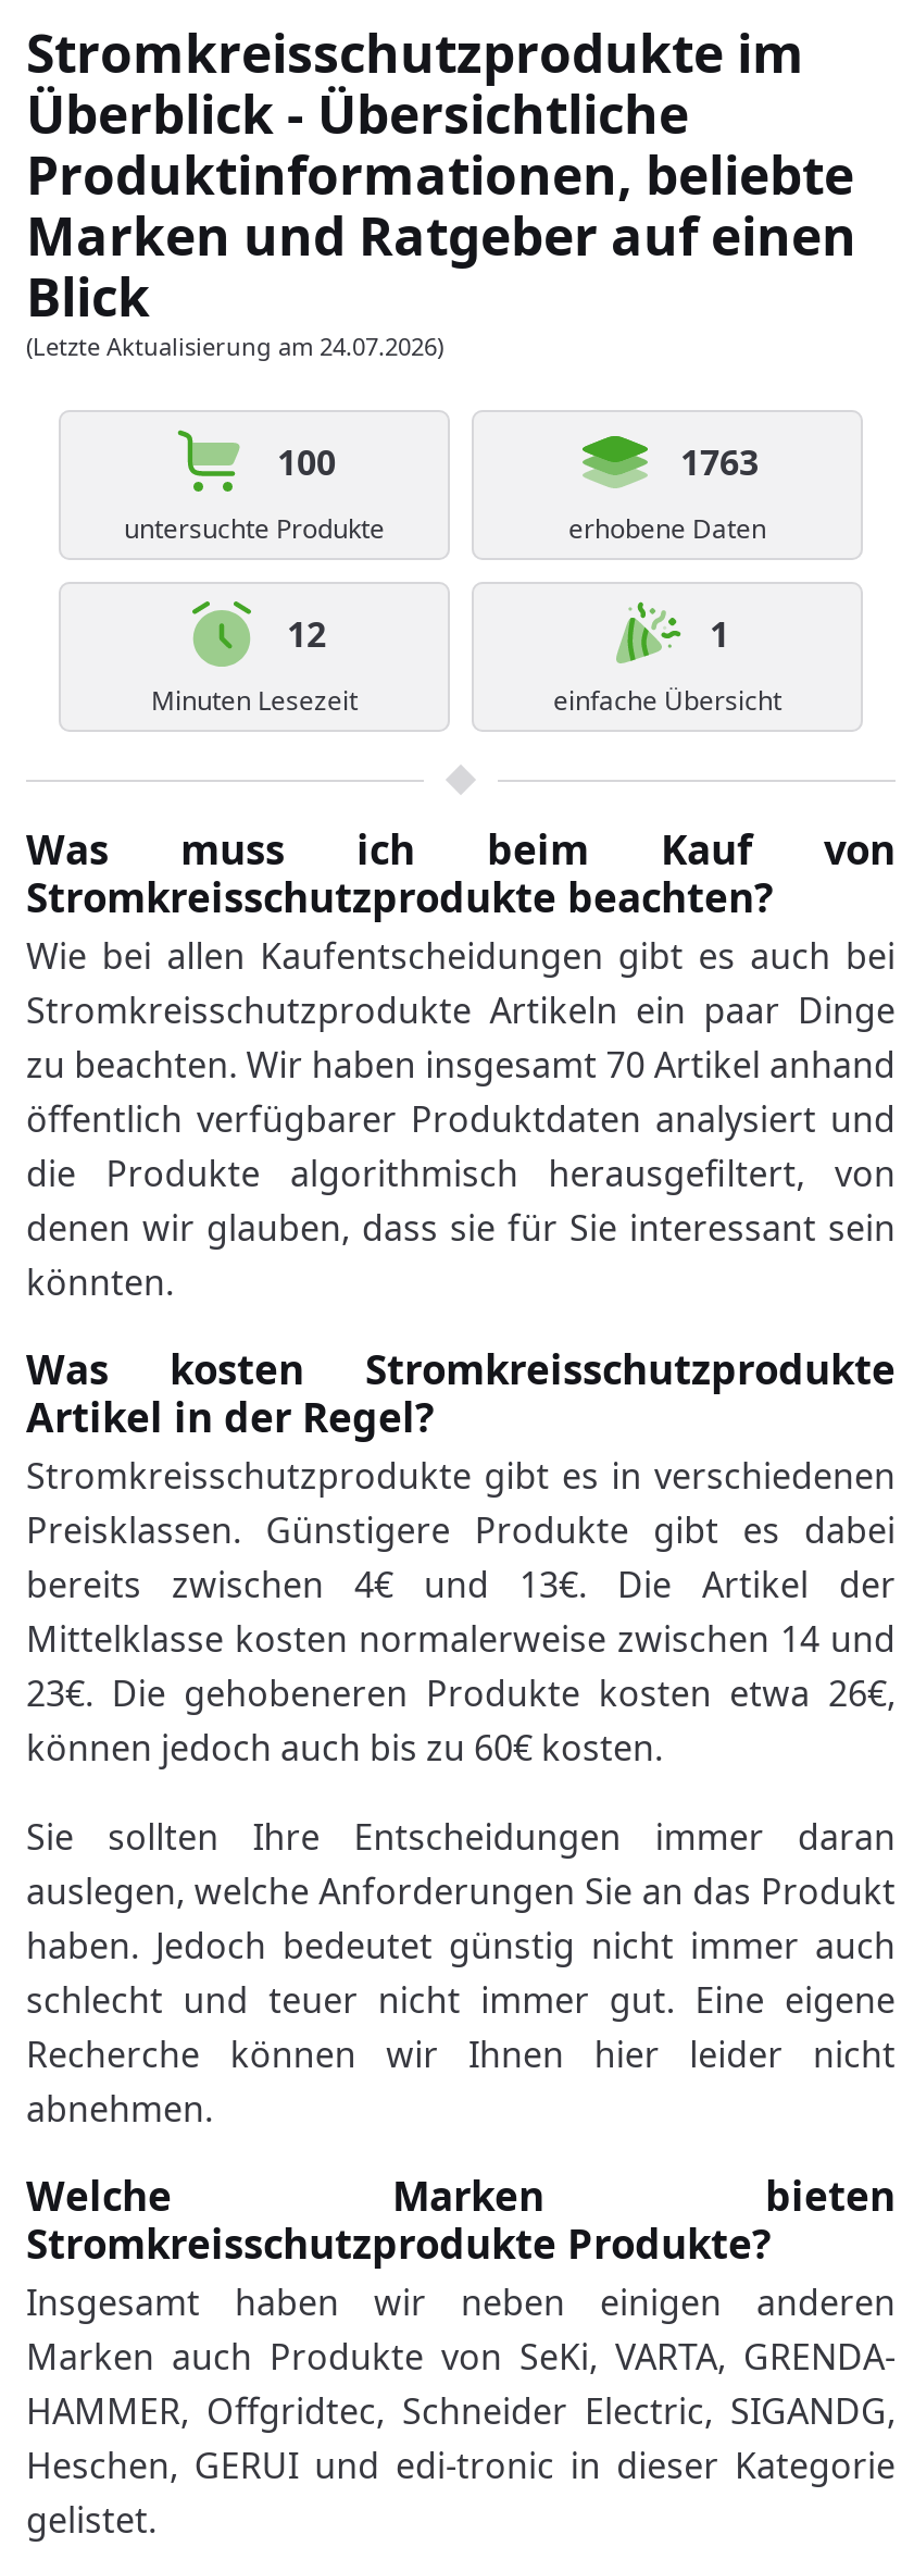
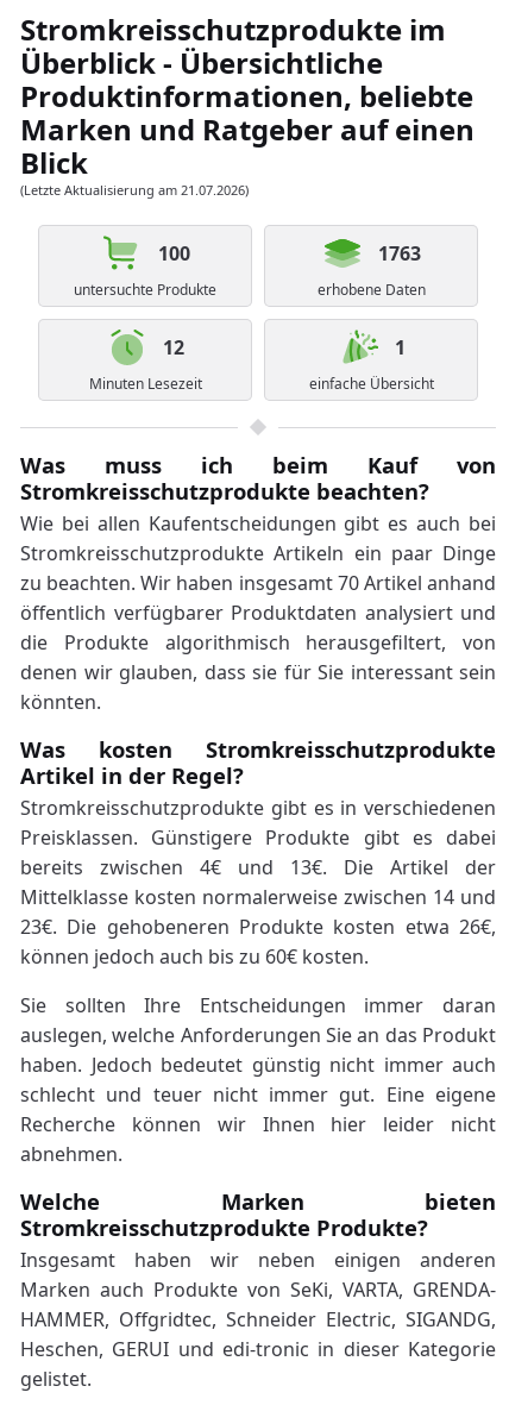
- (Letzte Aktualisierung am 24.07.2026)
+ (Letzte Aktualisierung am 21.07.2026)
